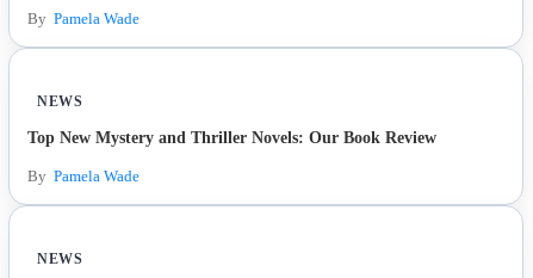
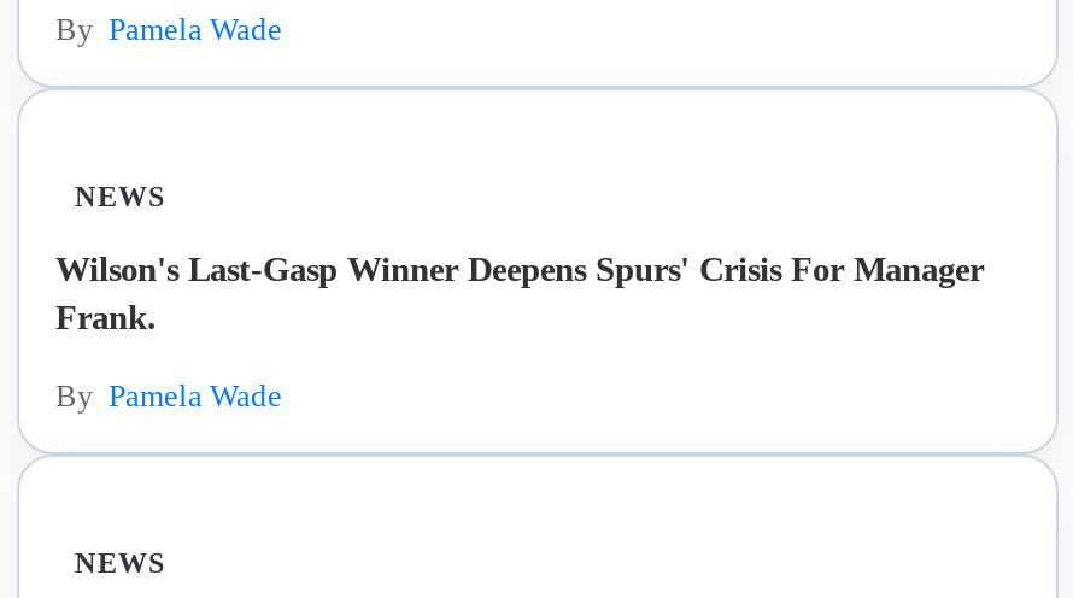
- Top New Mystery and Thriller Novels: Our Book Review
+ Wilson's Last-Gasp Winner Deepens Spurs' Crisis For Manager
+ Frank.
